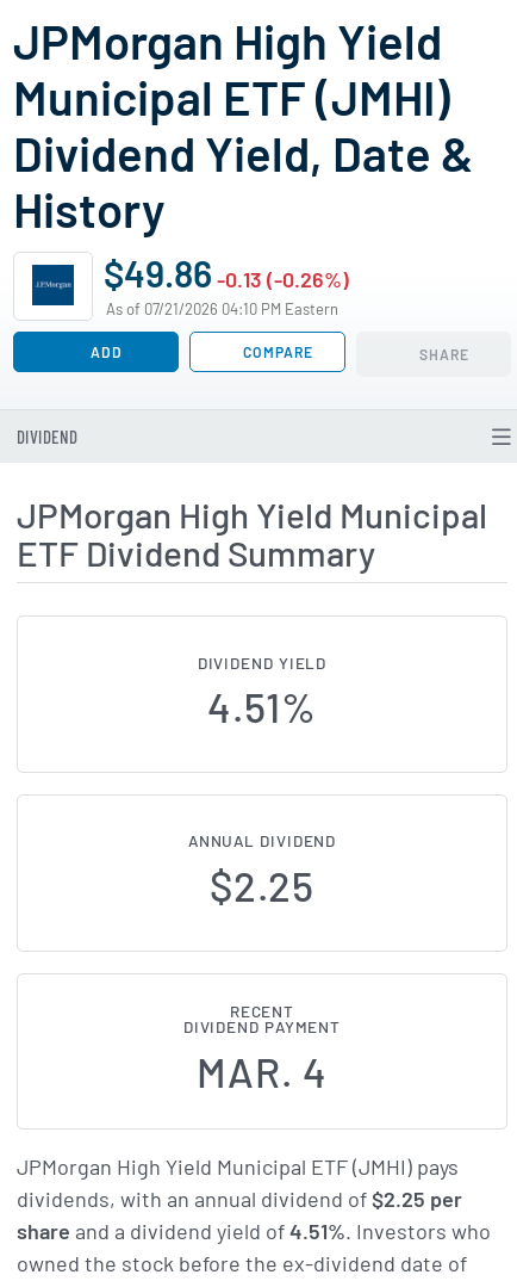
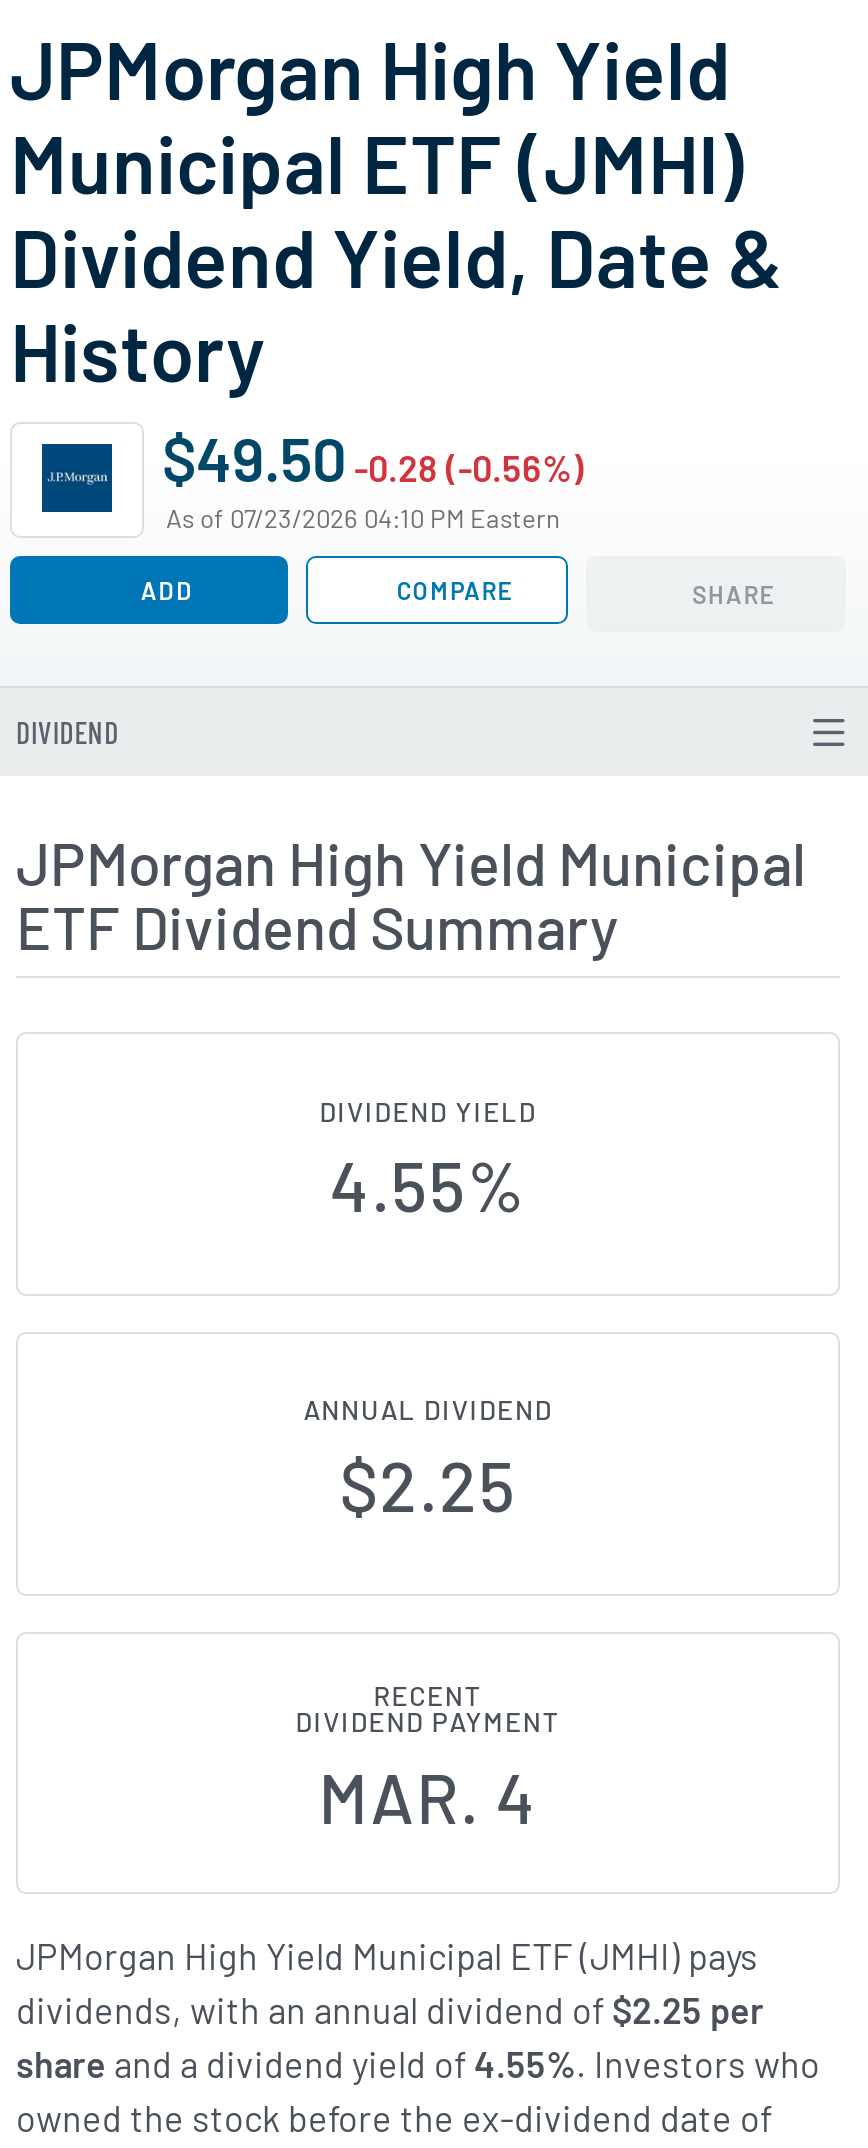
- $49.86 -0.13 (-0.26%)
+ $49.50 -0.28 (-0.56%)

- As of 07/21/2026 04:10 PM Eastern
+ As of 07/23/2026 04:10 PM Eastern

- 4.51%
+ 4.55%

- share and a dividend yield of 4.51%. Investors who
+ share and a dividend yield of 4.55%. Investors who
